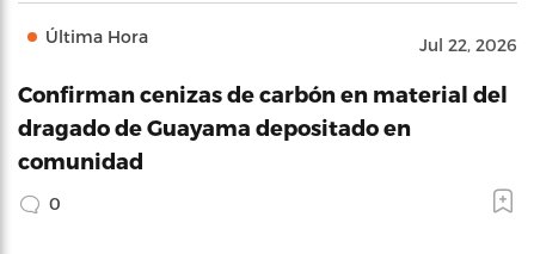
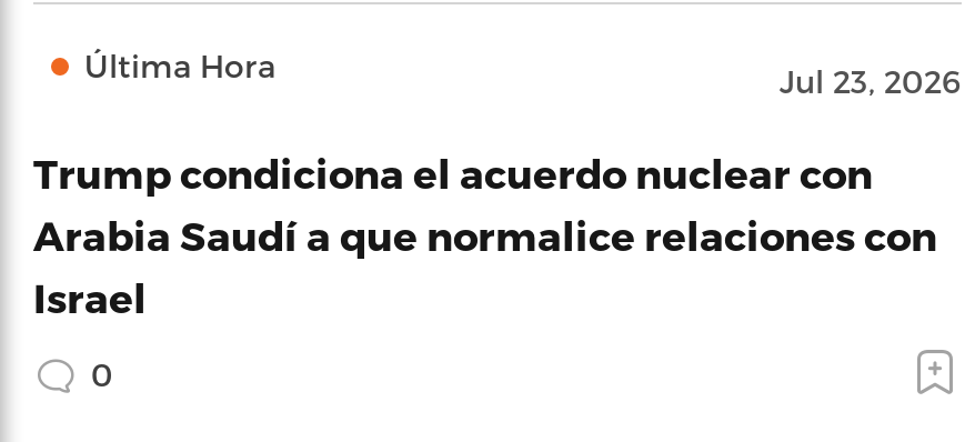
- Jul 22, 2026
+ Jul 23, 2026

- Confirman cenizas de carbón en material del
- dragado de Guayama depositado en
- comunidad
+ Trump condiciona el acuerdo nuclear con
+ Arabia Saudí a que normalice relaciones con
+ Israel
